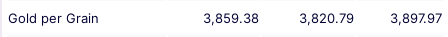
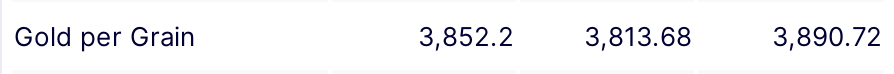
- 3,859.38
+ 3,852.2

- 3,820.79
+ 3,813.68

- 3,897.97
+ 3,890.72
